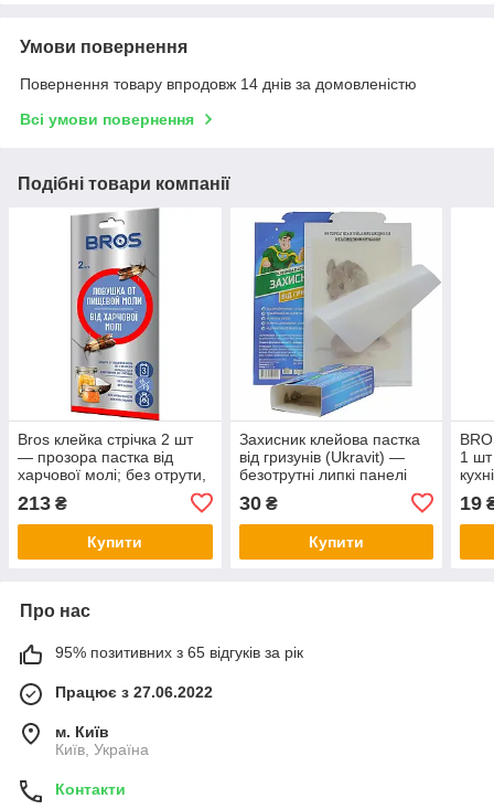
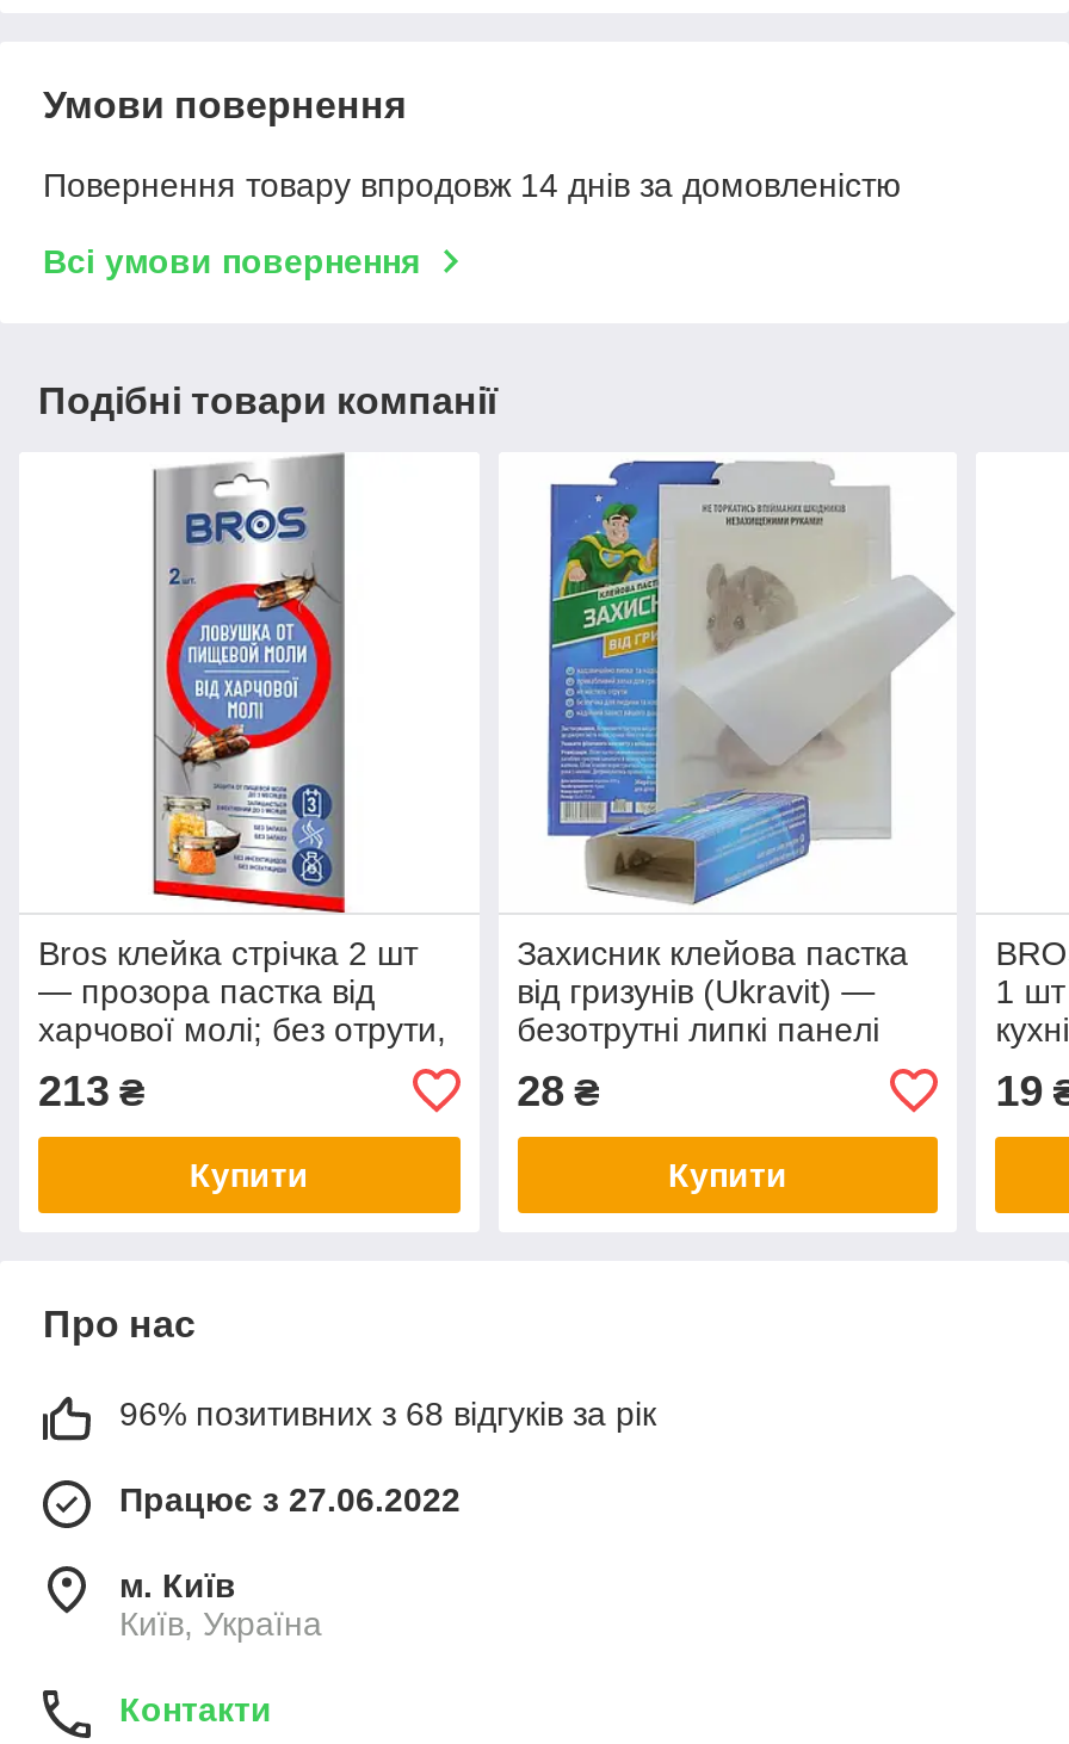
- 30 ₴
+ 28 ₴

- 95% позитивних з 65 відгуків за рік
+ 96% позитивних з 68 відгуків за рік
